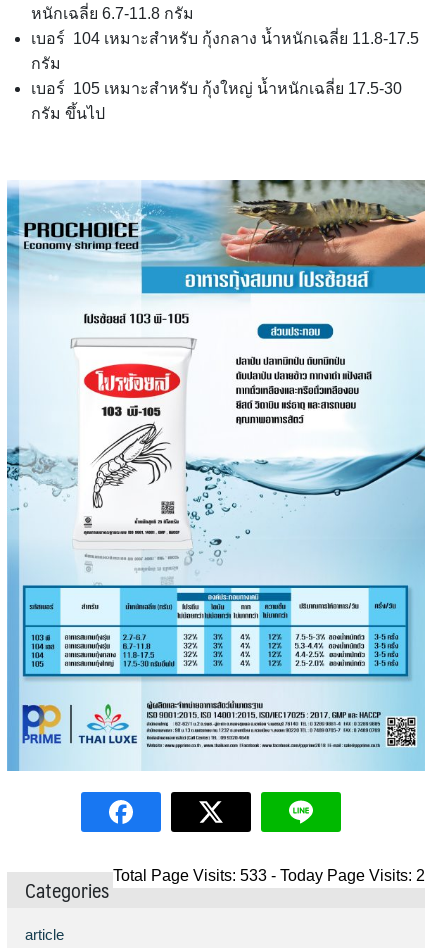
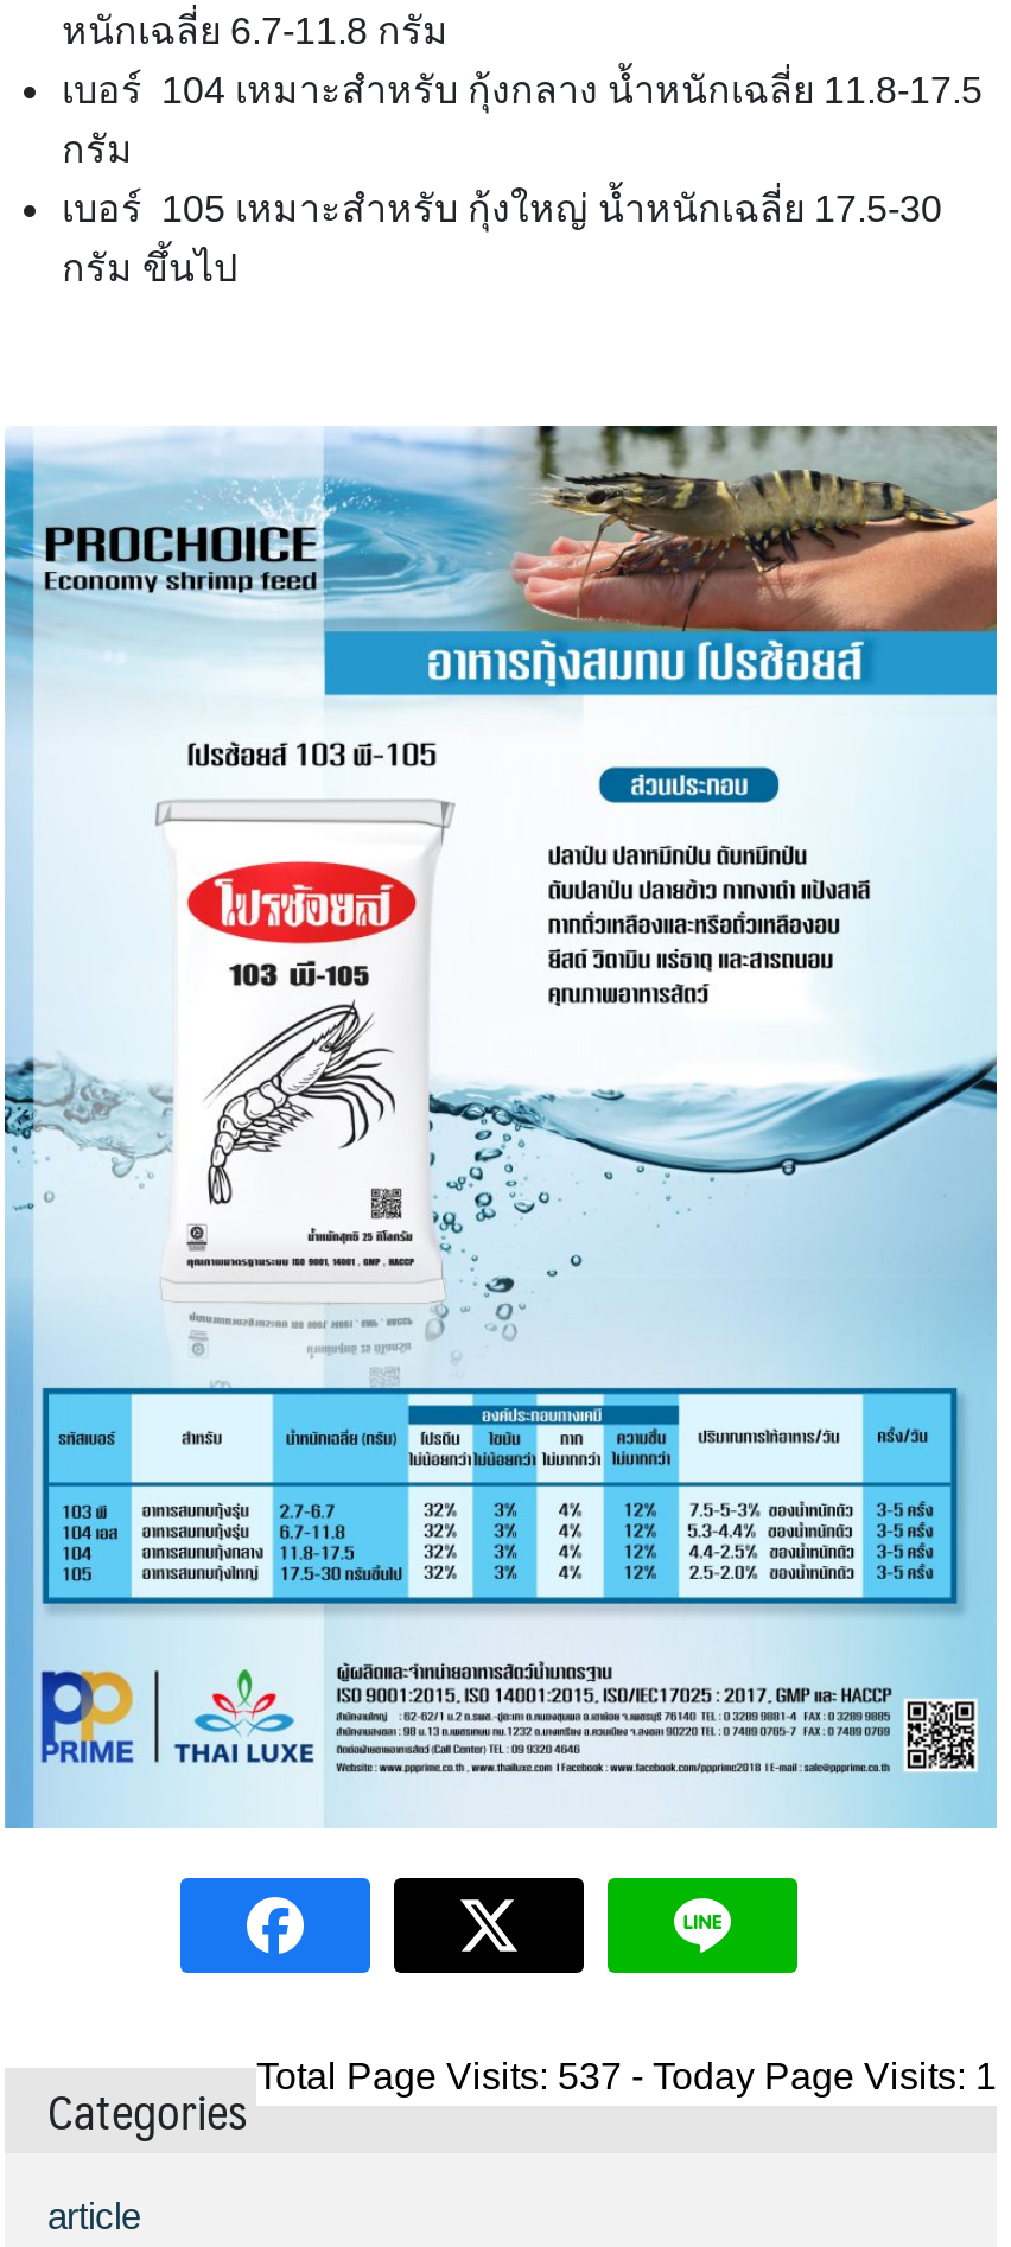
- Total Page Visits: 533 - Today Page Visits: 2
+ Total Page Visits: 537 - Today Page Visits: 1
